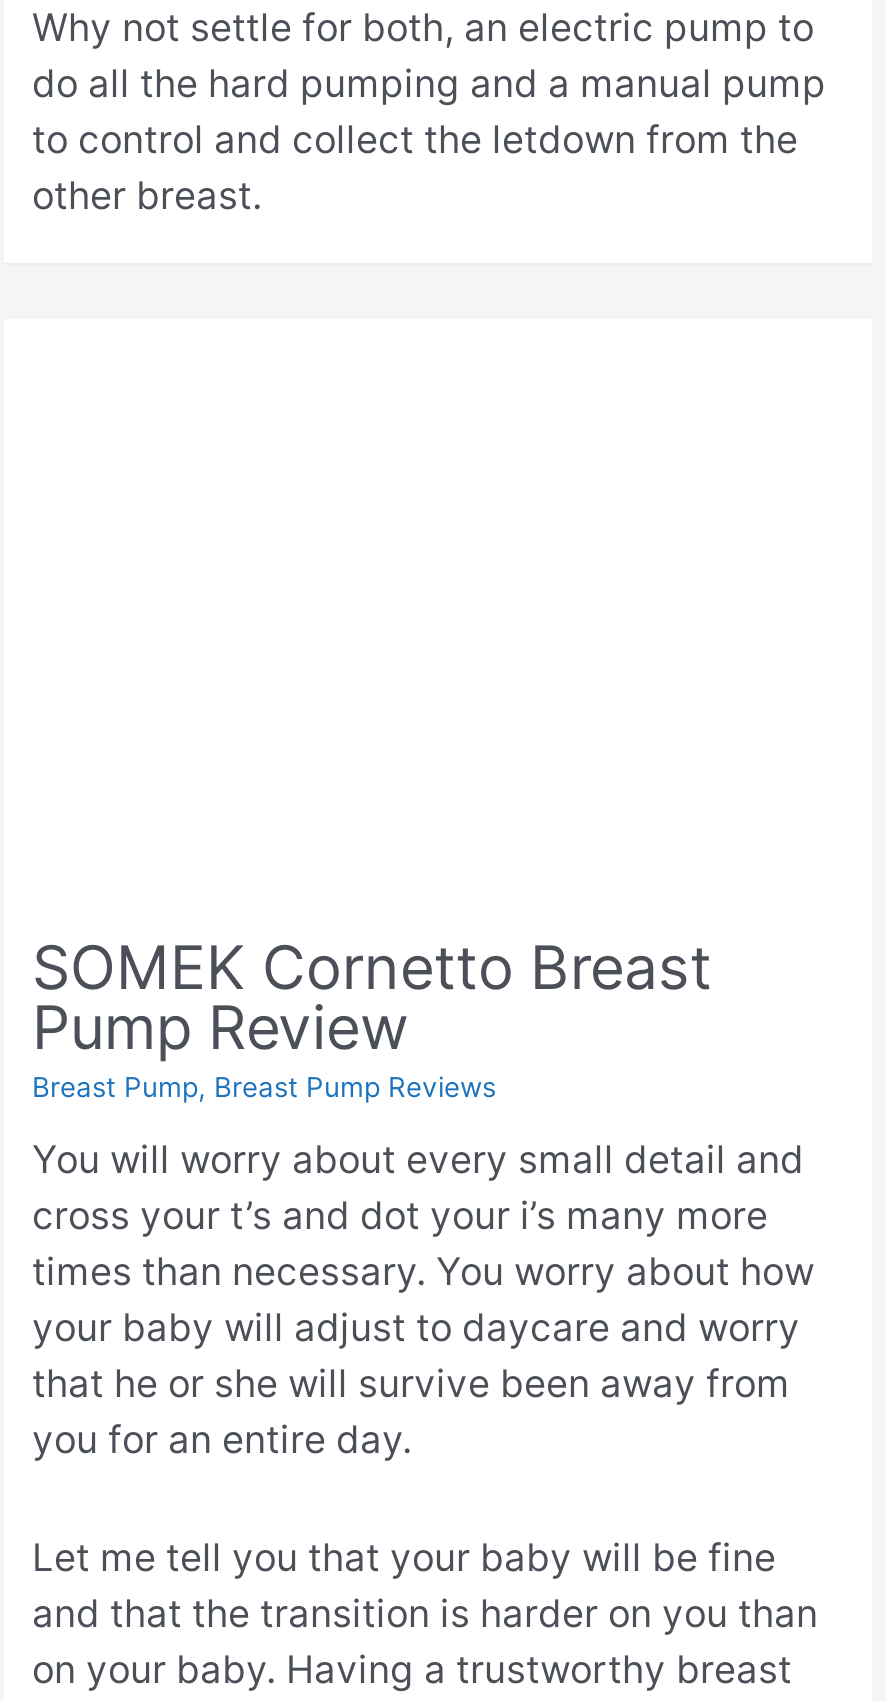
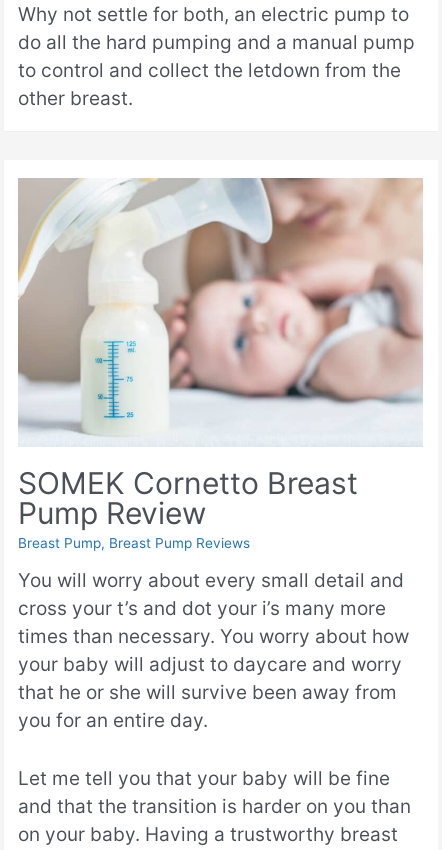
+ [image]
